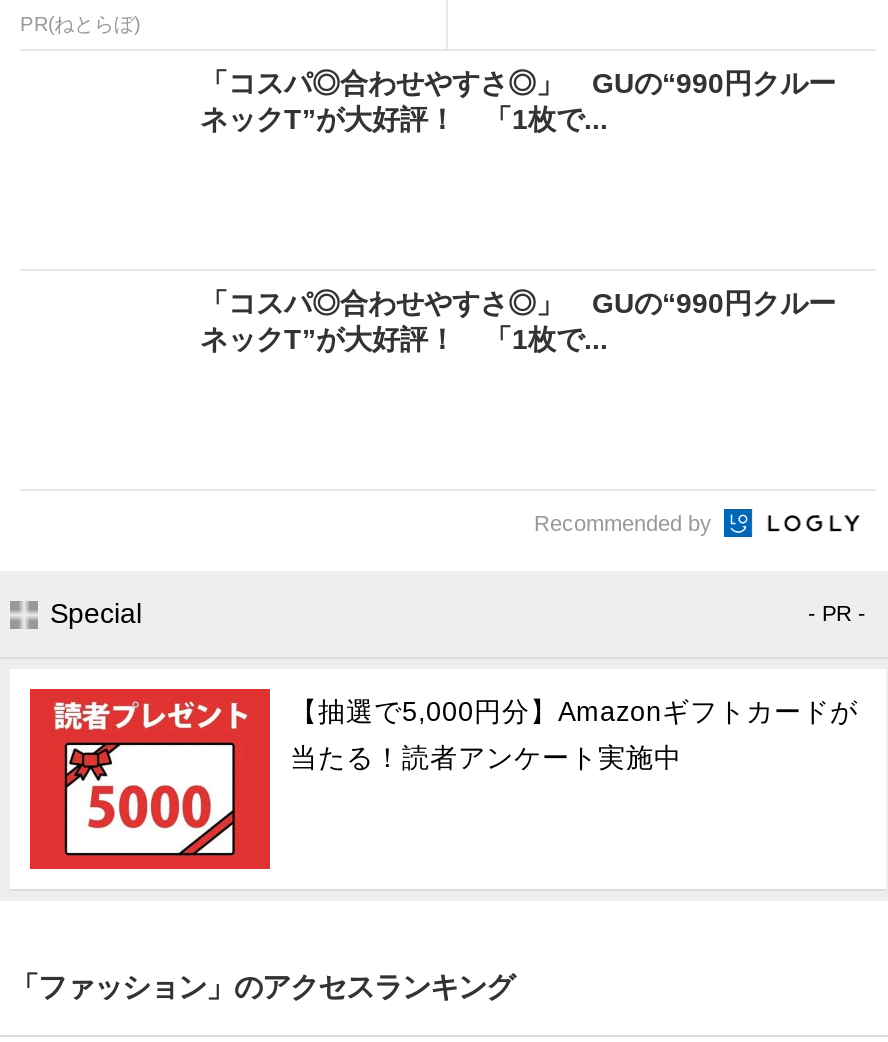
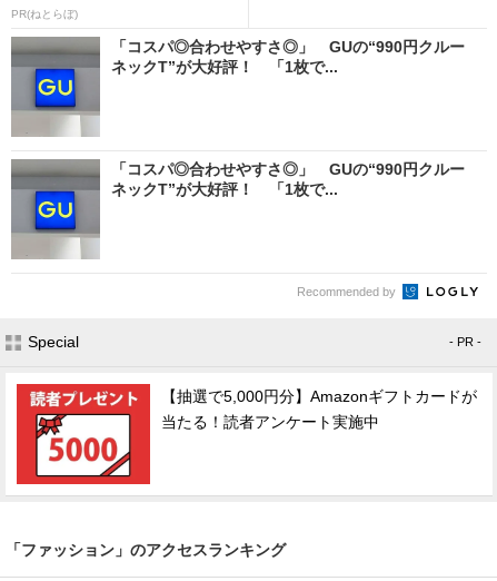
+ [image]

+ [image]
